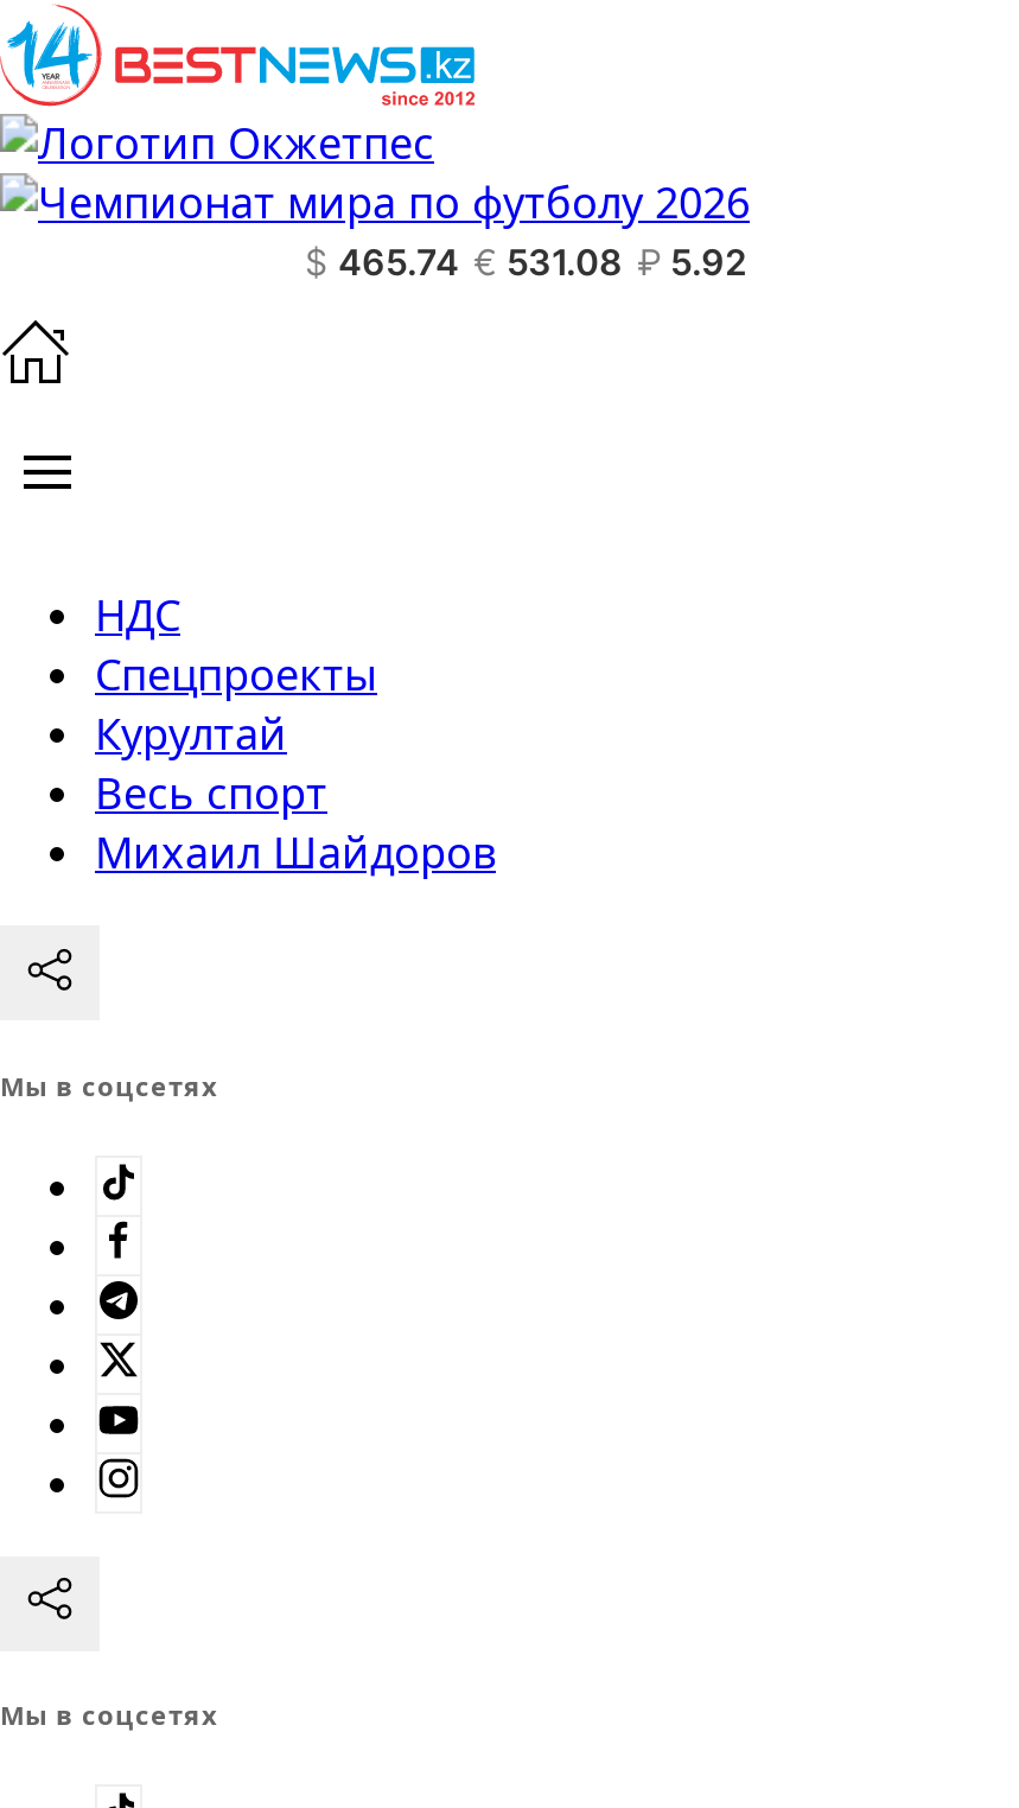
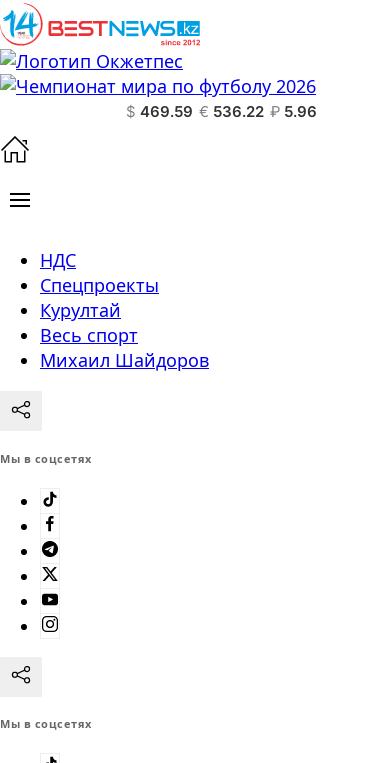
- $ 465.74 € 531.08 ₽ 5.92
+ $ 469.59 € 536.22 ₽ 5.96
